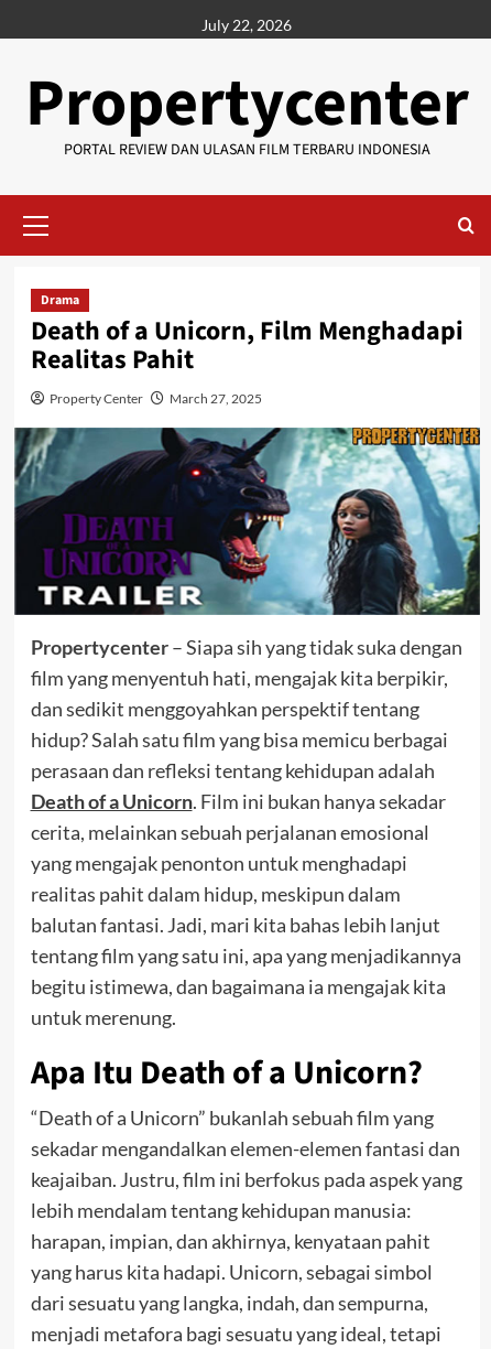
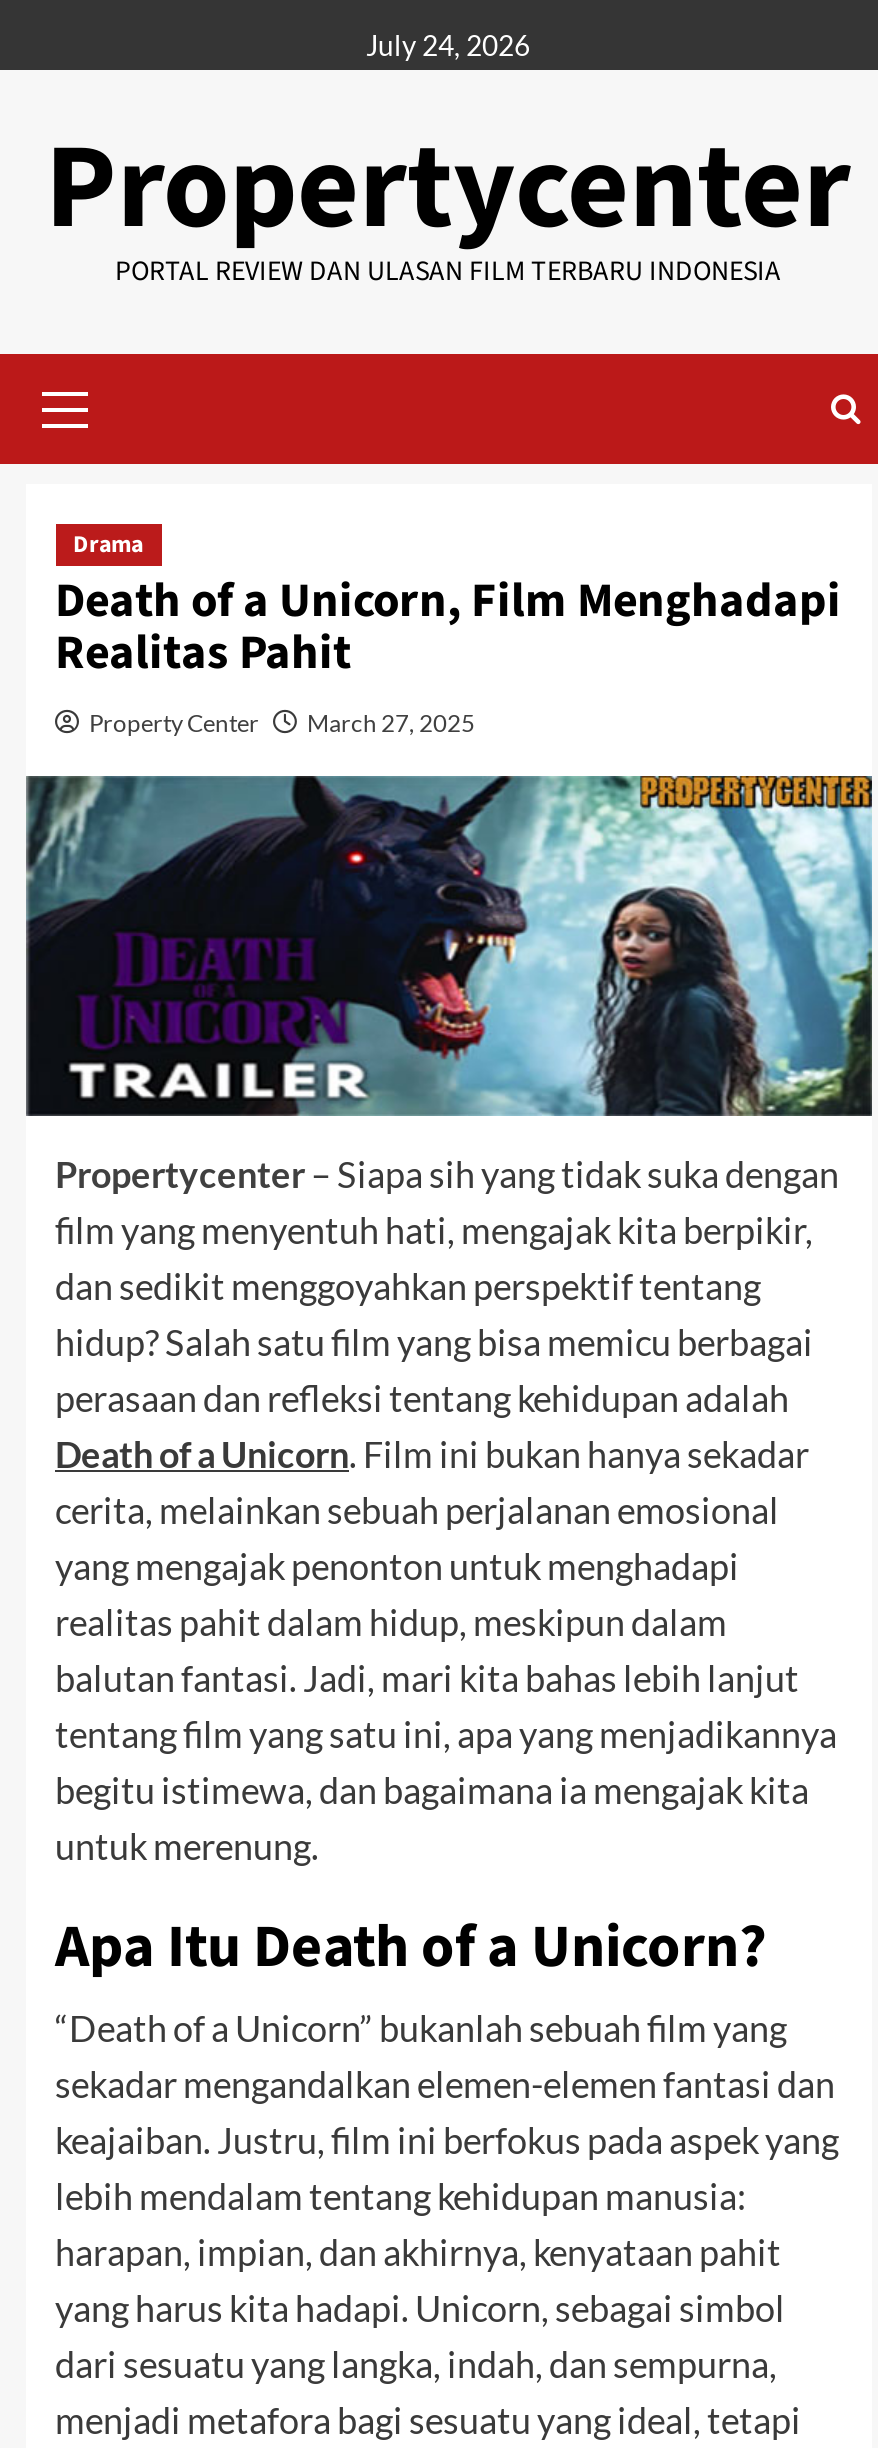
- July 22, 2026
+ July 24, 2026
